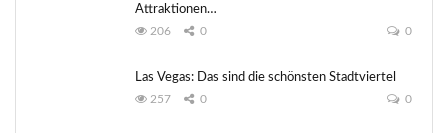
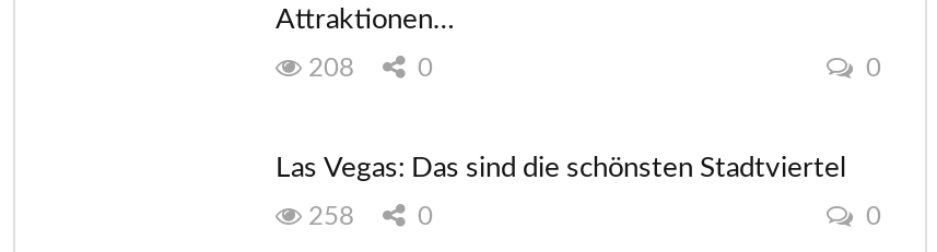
- 206
+ 208

- 257
+ 258
